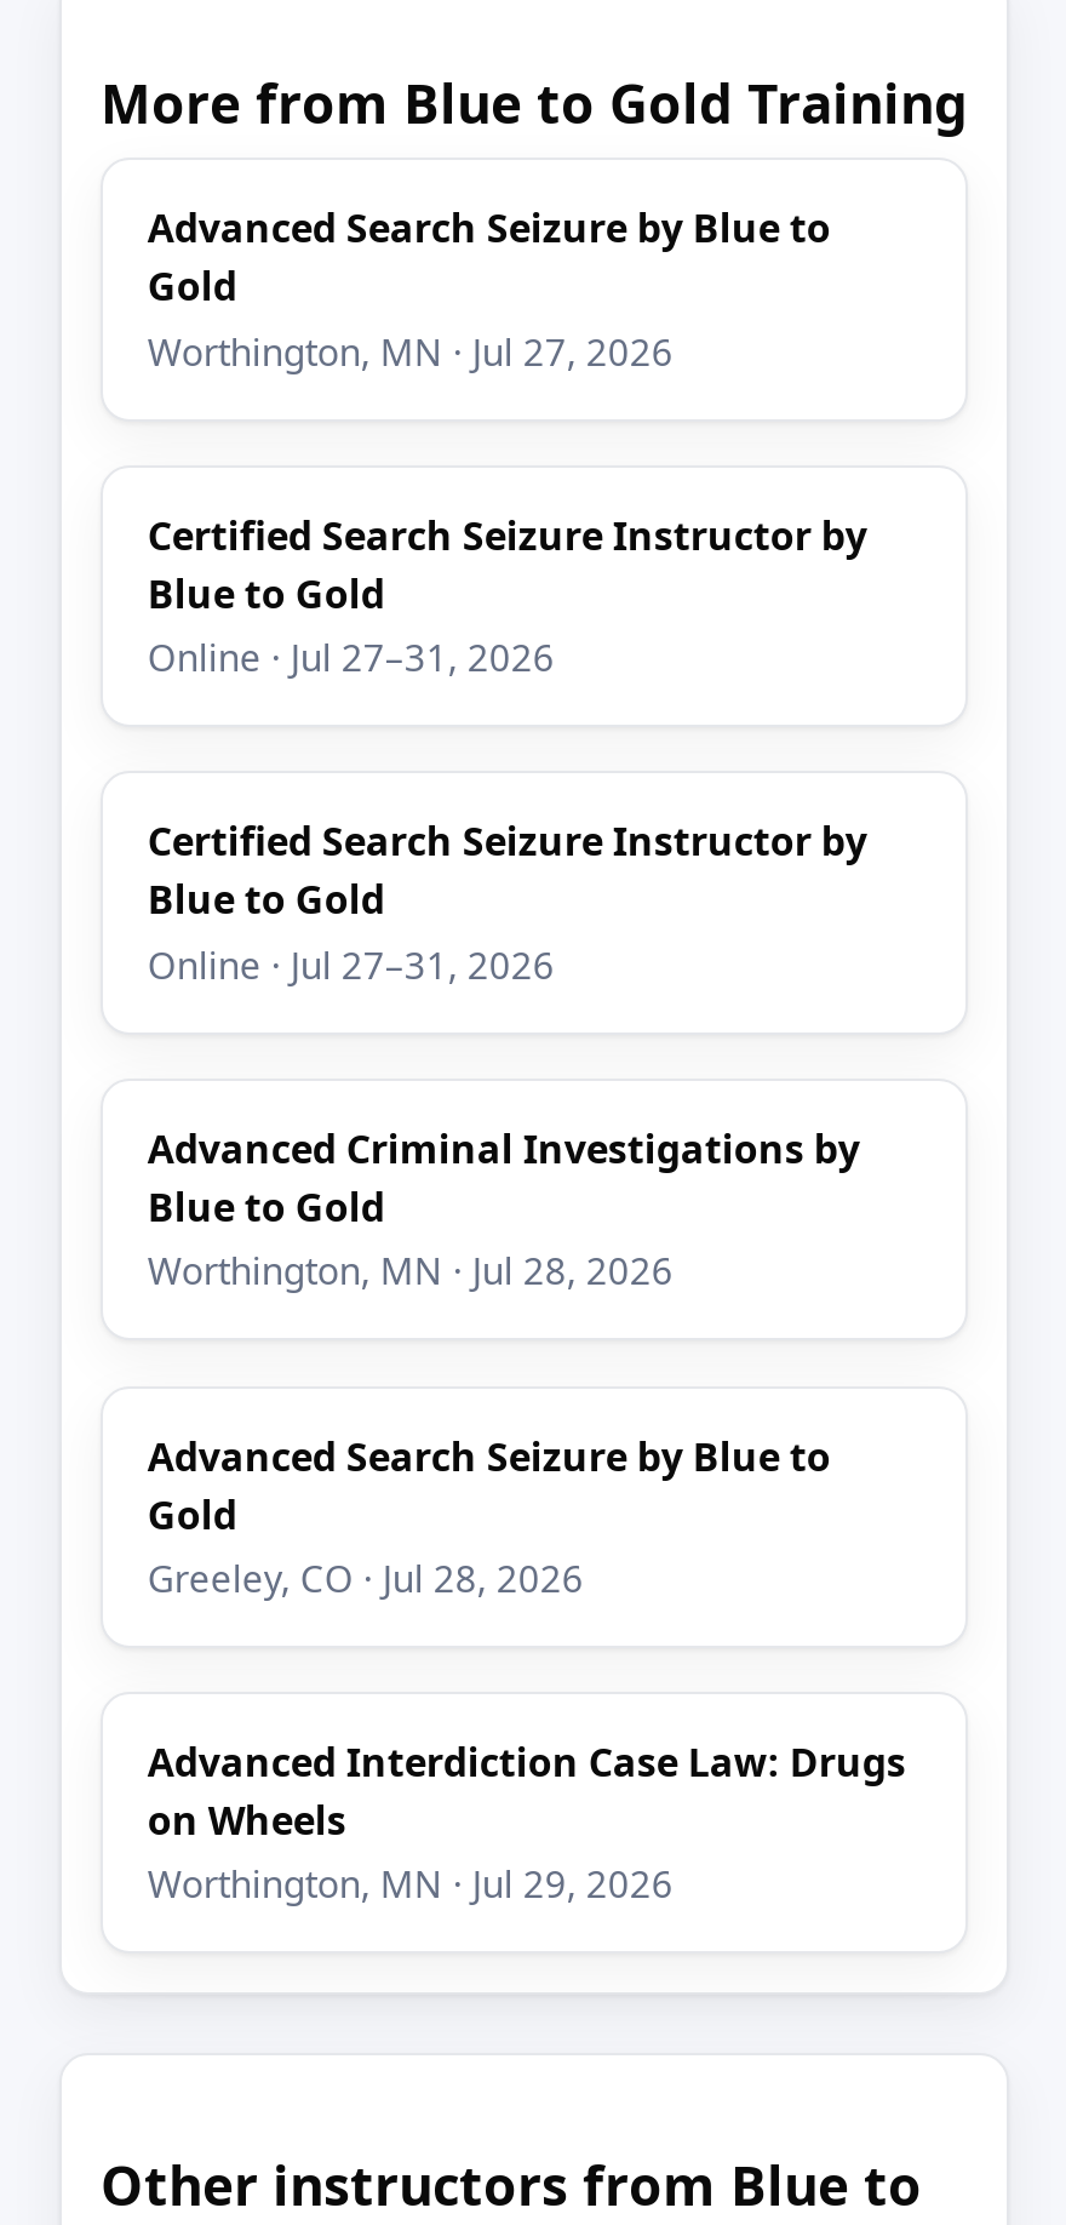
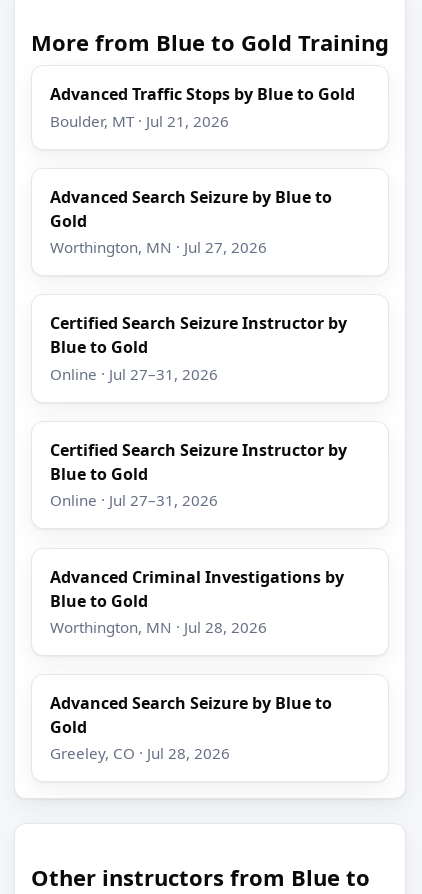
+ Advanced Traffic Stops by Blue to Gold
+ Boulder, MT · Jul 21, 2026

moved down: Advanced Search Seizure by Blue to | Gold | Worthington, MN · Jul 27, 2026 | ... | Gold | Greeley, CO · Jul 28, 2026

- Advanced Interdiction Case Law: Drugs
- on Wheels
- Worthington, MN · Jul 29, 2026
